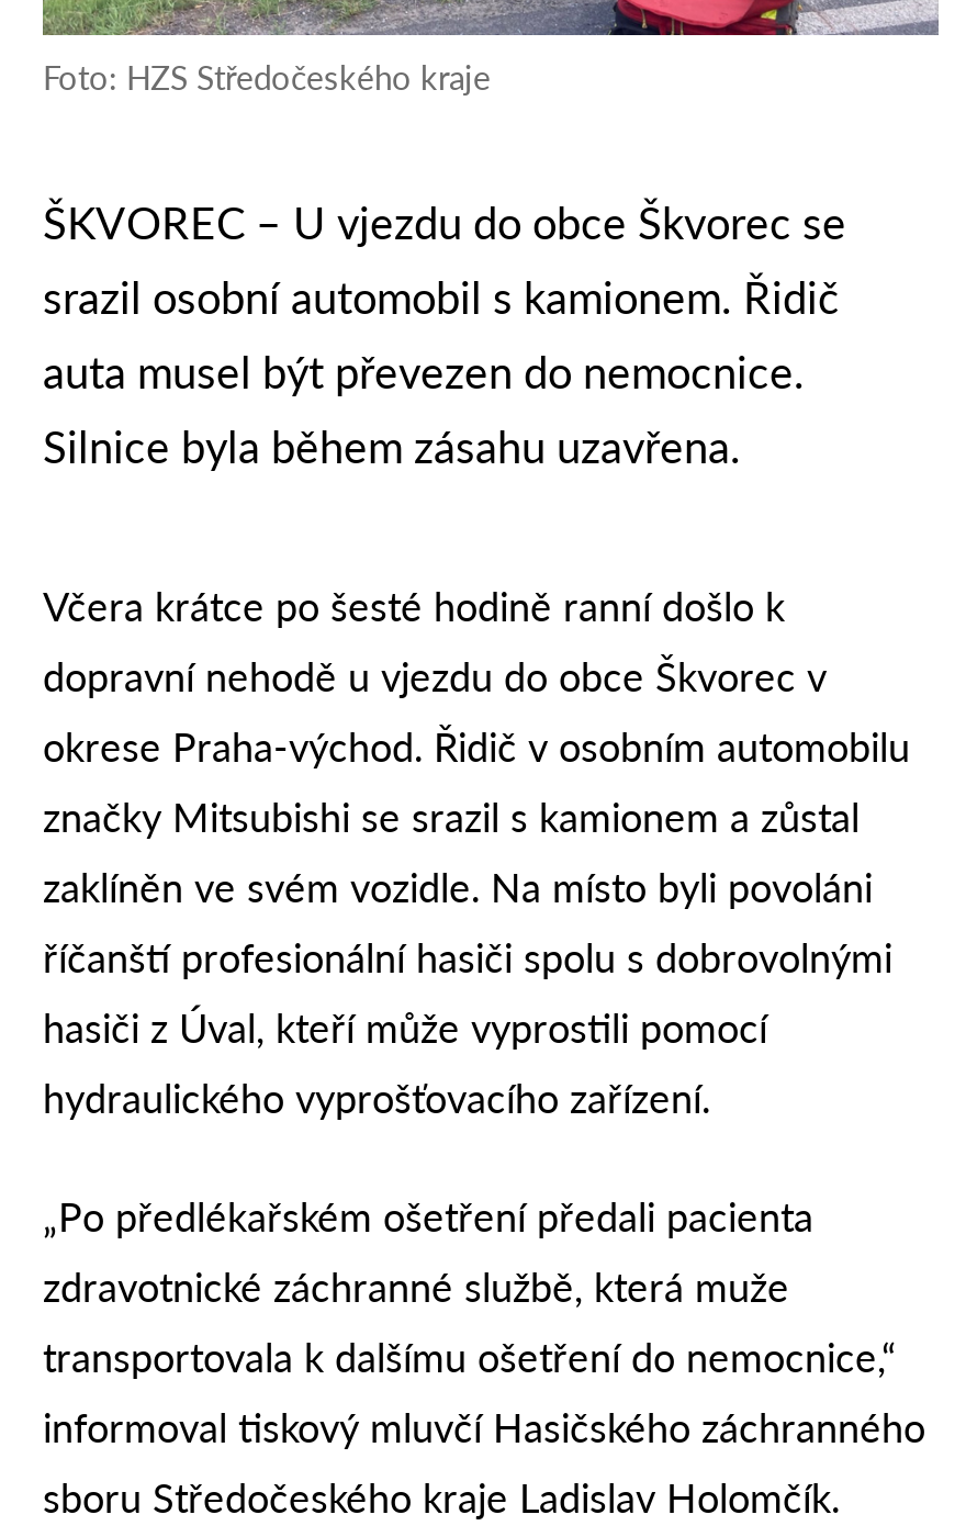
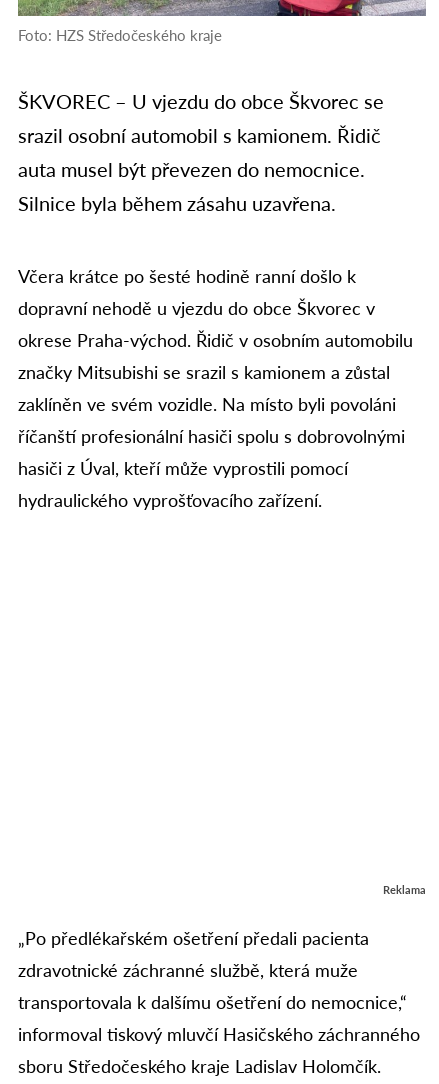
+ Reklama
